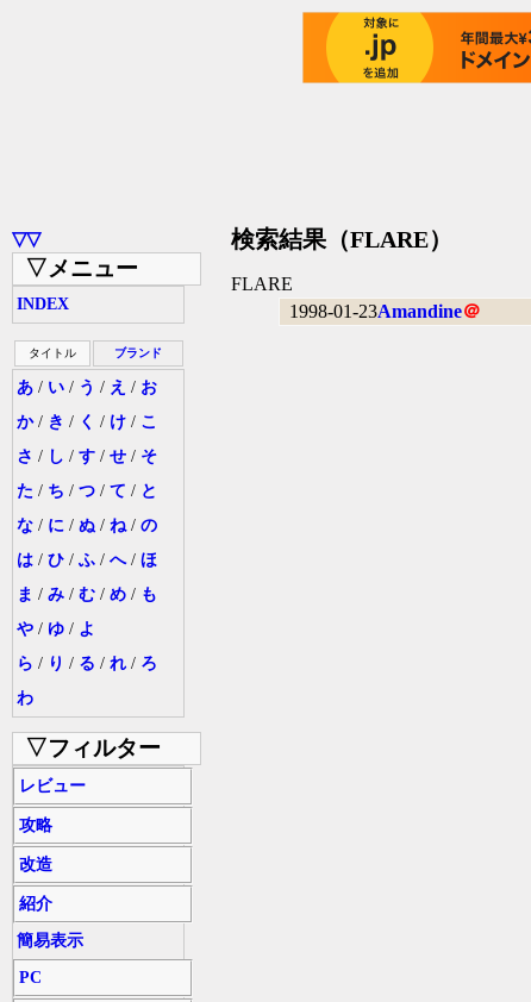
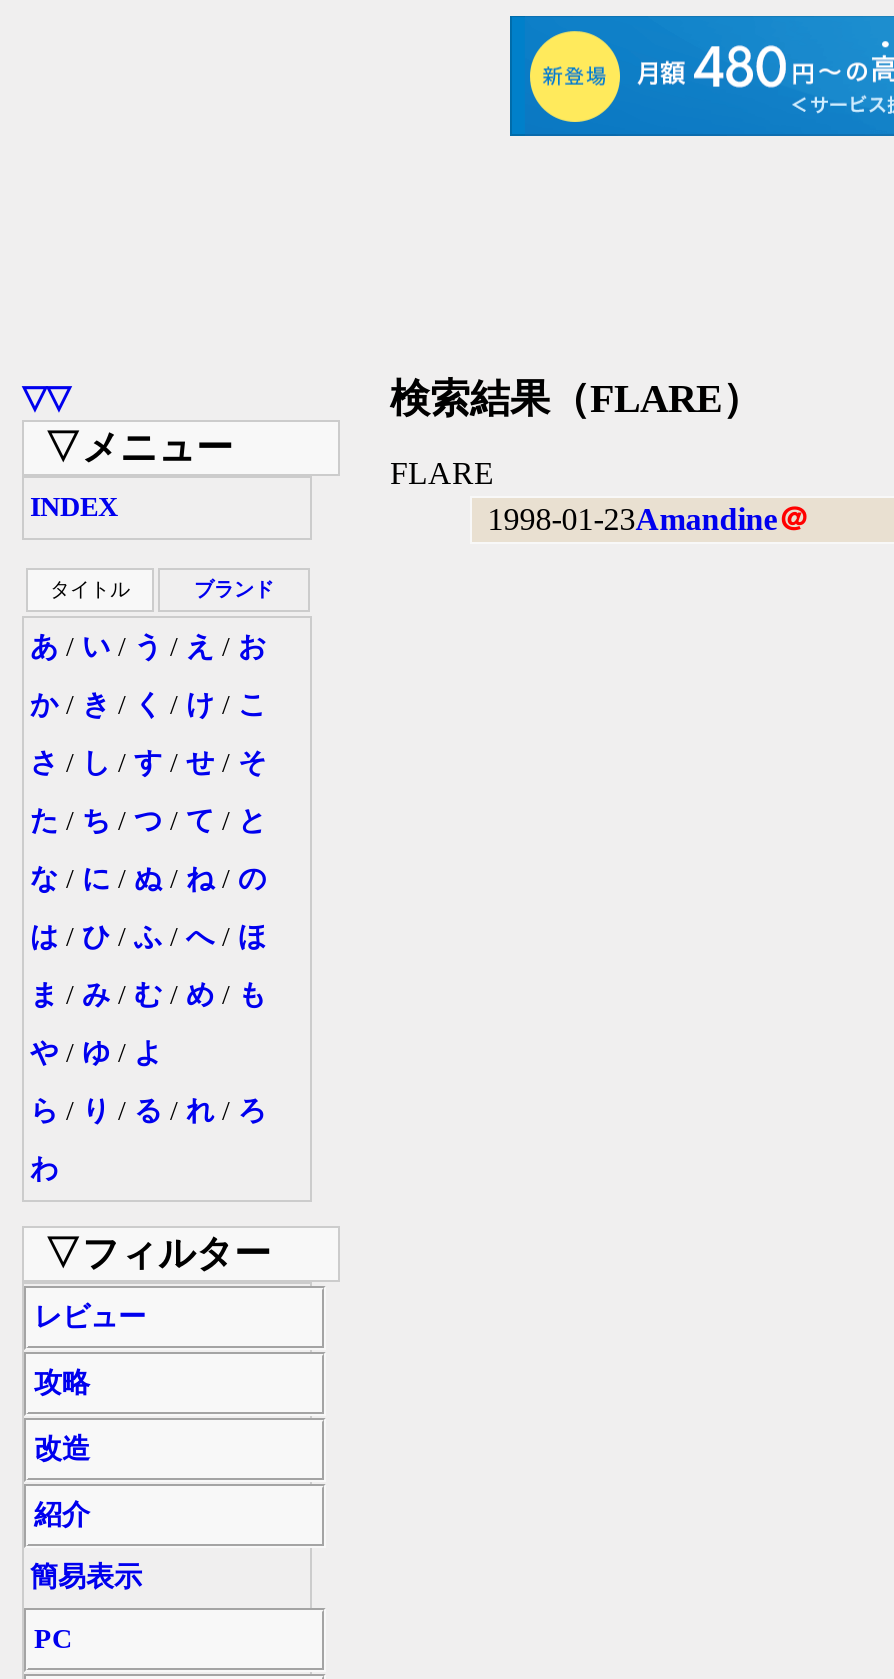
- [image]
+ [image]
